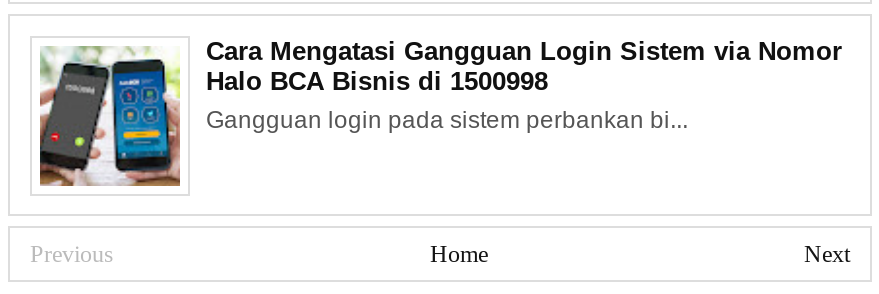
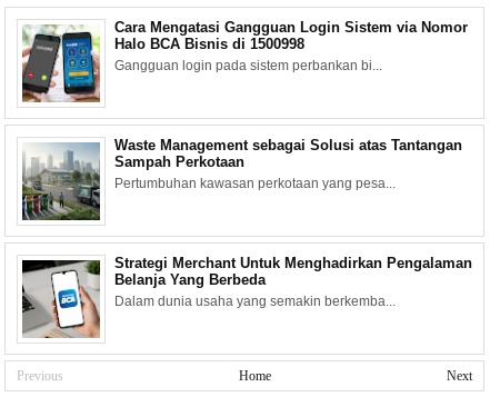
+ [image]
+ Waste Management sebagai Solusi atas Tantangan
+ Sampah Perkotaan
+ Pertumbuhan kawasan perkotaan yang pesa...

+ [image]
+ Strategi Merchant Untuk Menghadirkan Pengalaman
+ Belanja Yang Berbeda
+ Dalam dunia usaha yang semakin berkemba...
